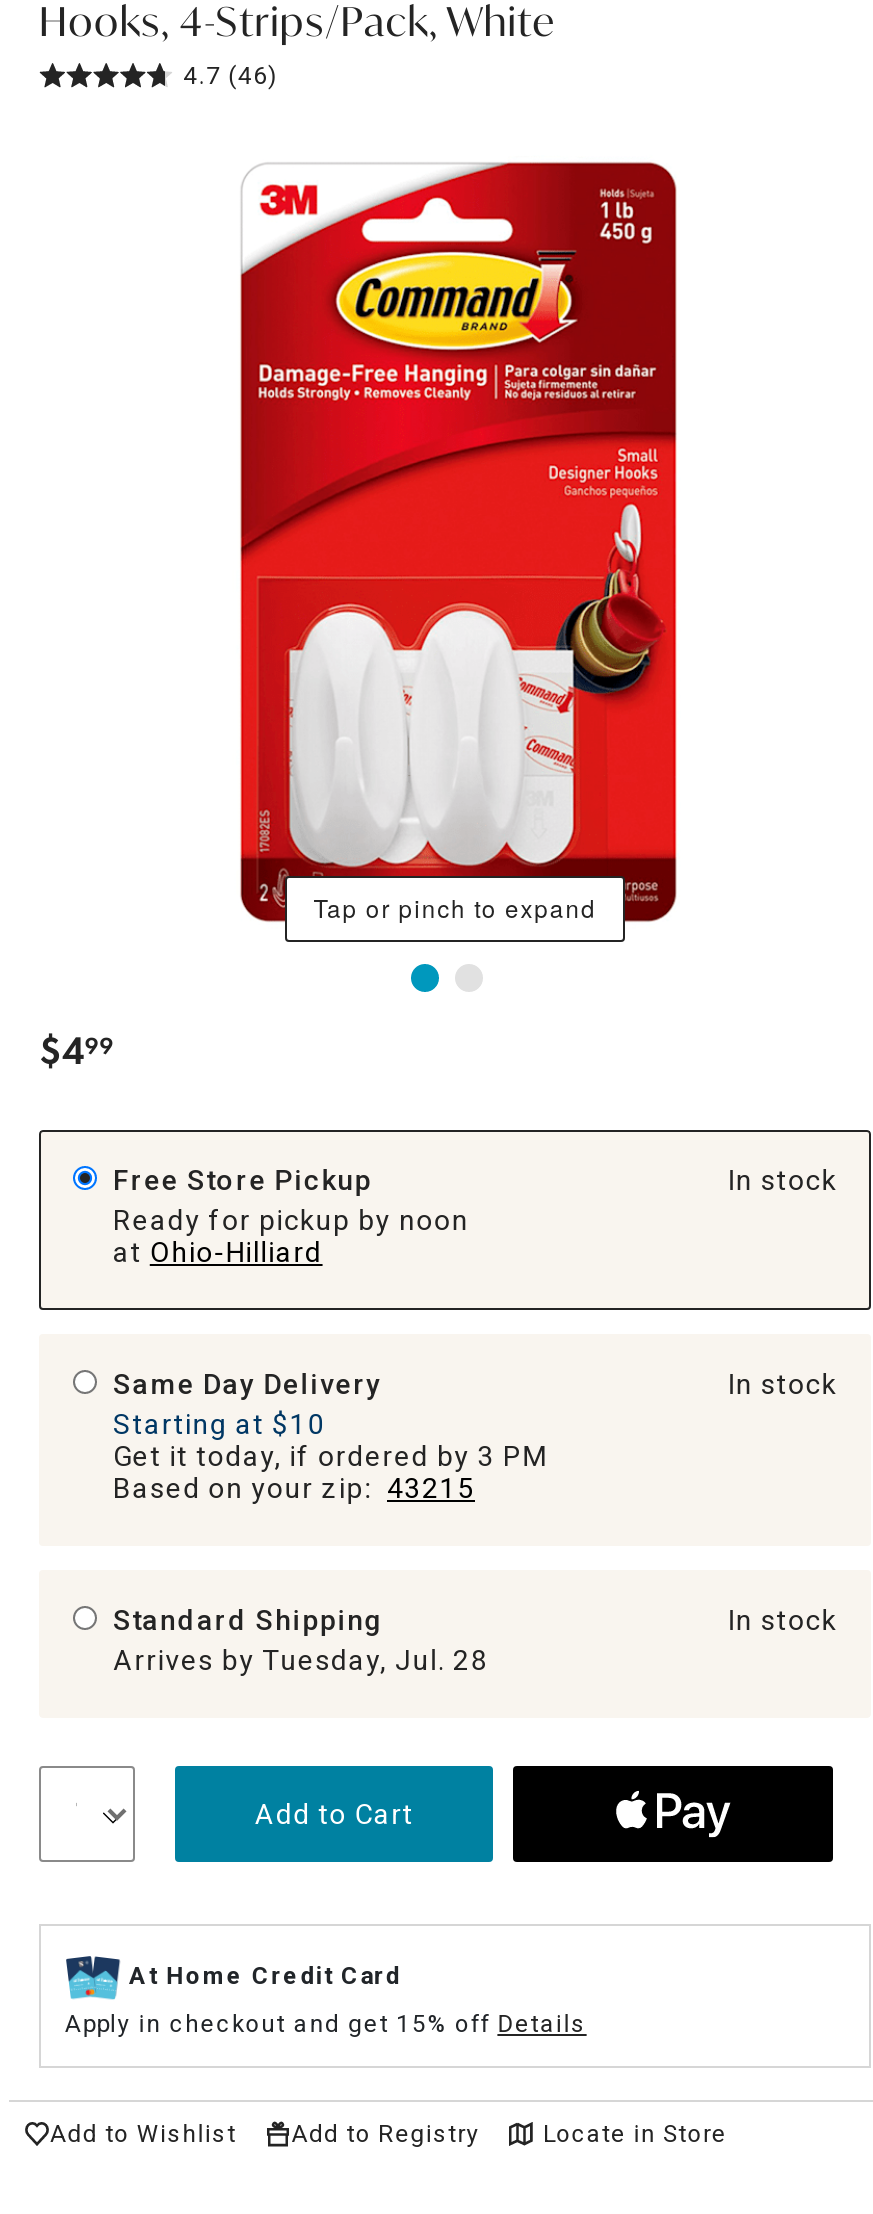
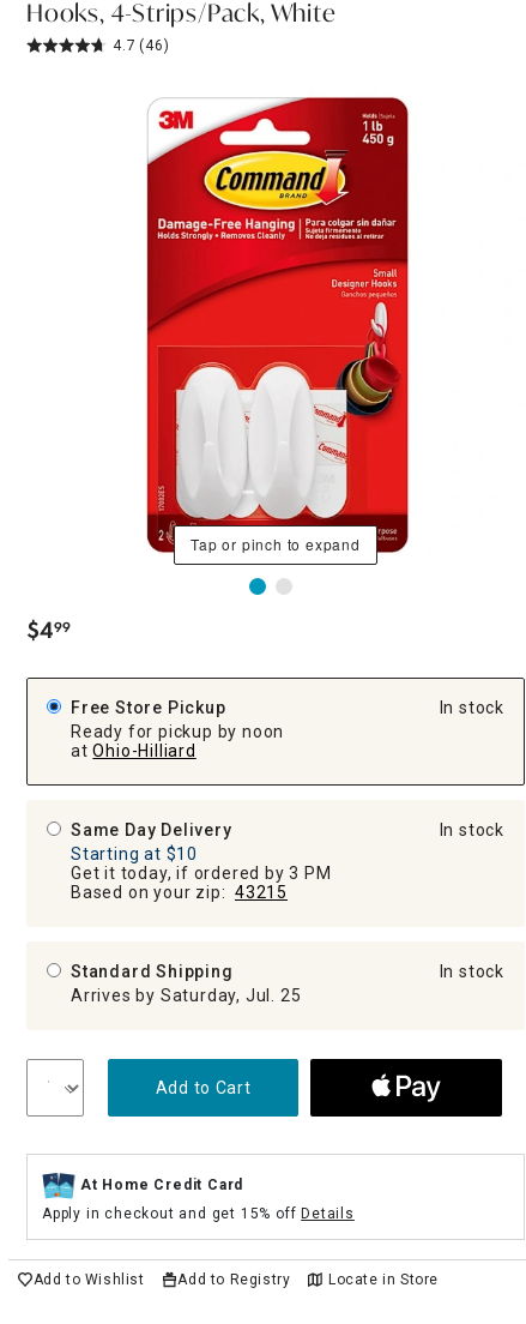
- Arrives by Tuesday, Jul. 28
+ Arrives by Saturday, Jul. 25
